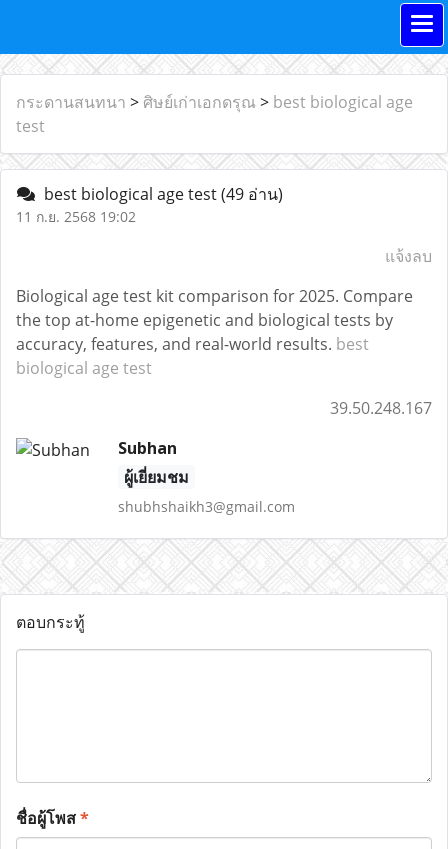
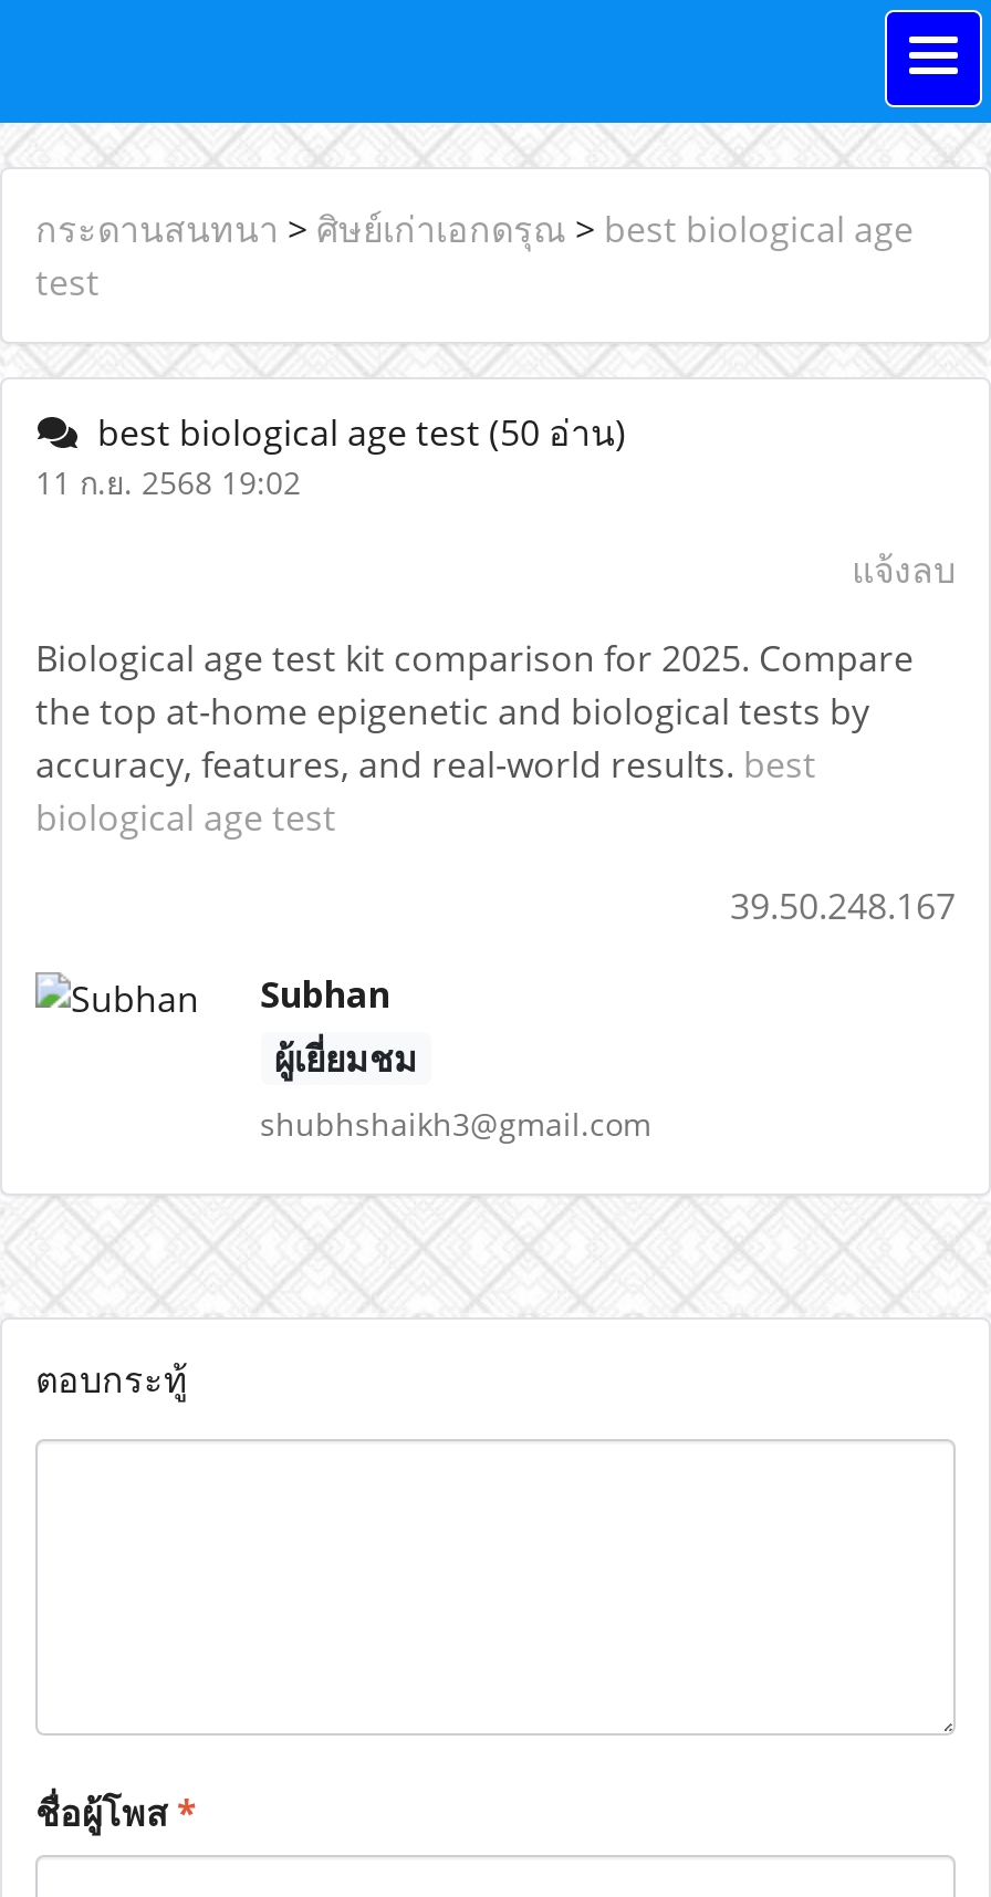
- best biological age test (49 อ่าน)
+ best biological age test (50 อ่าน)
